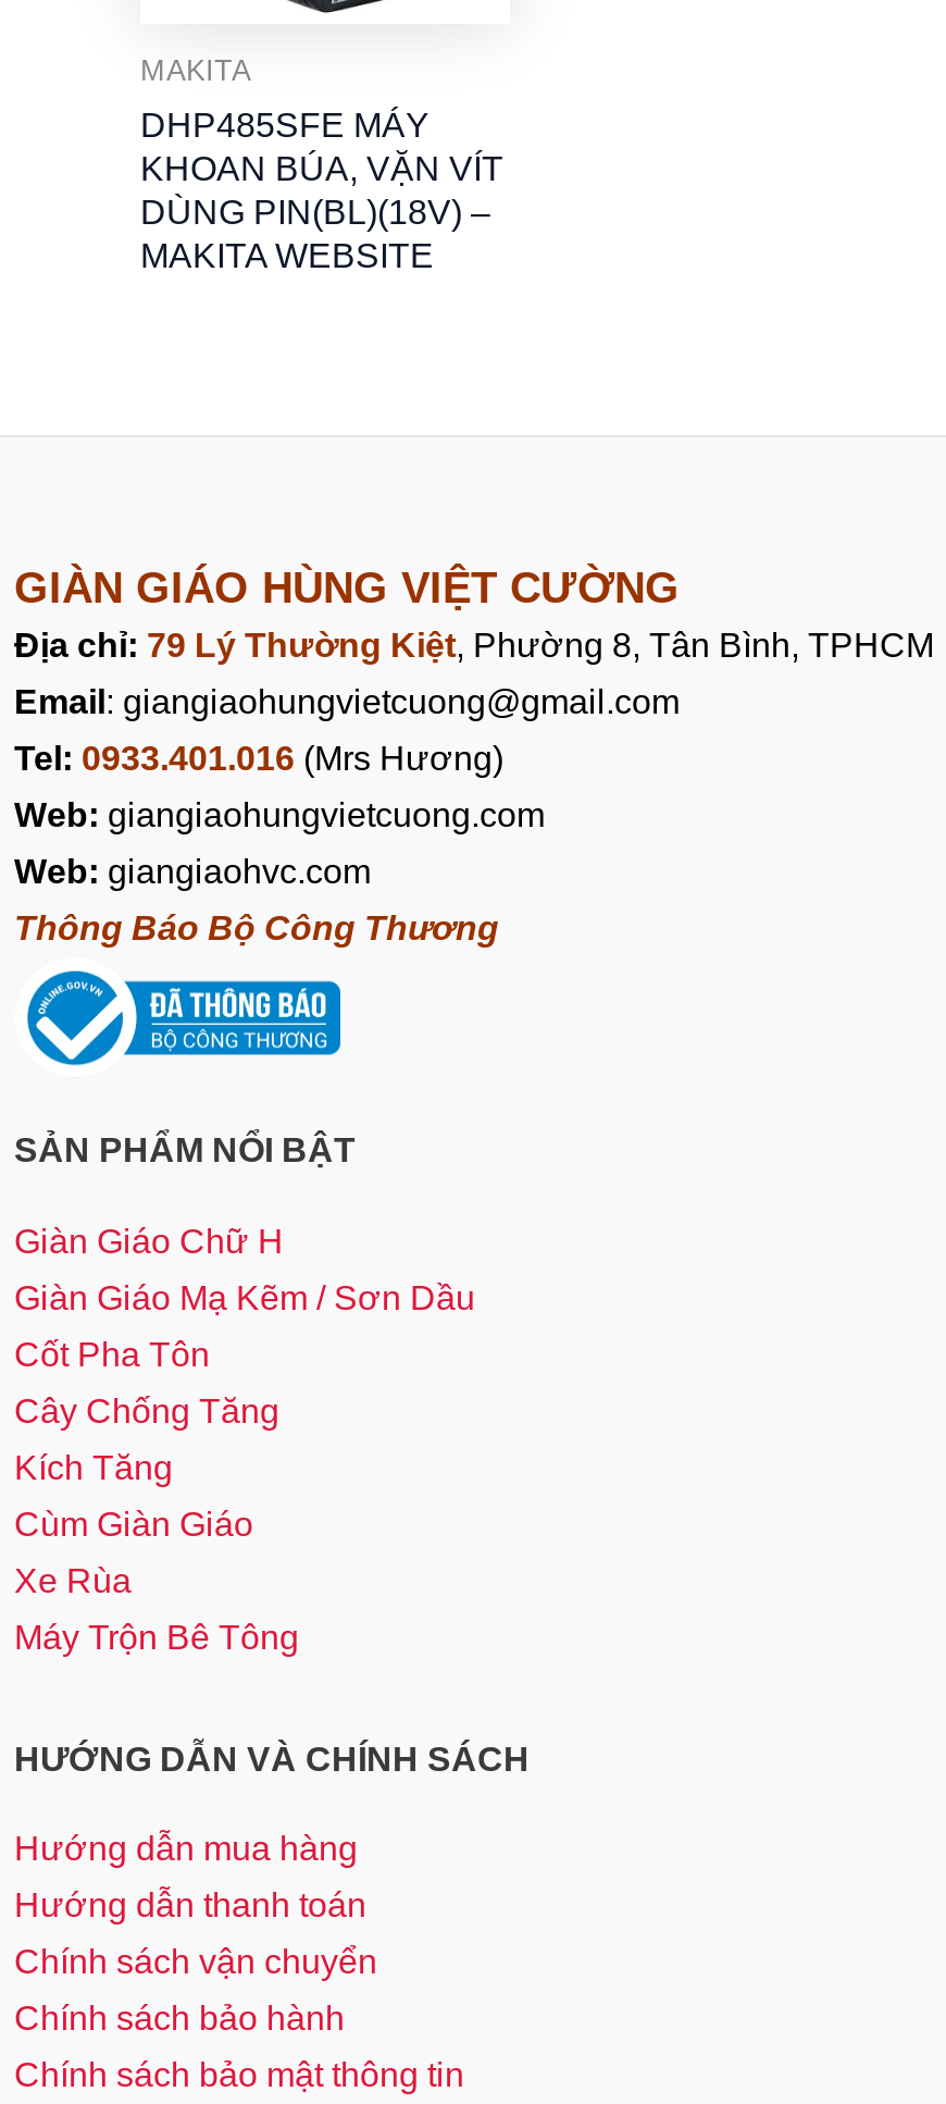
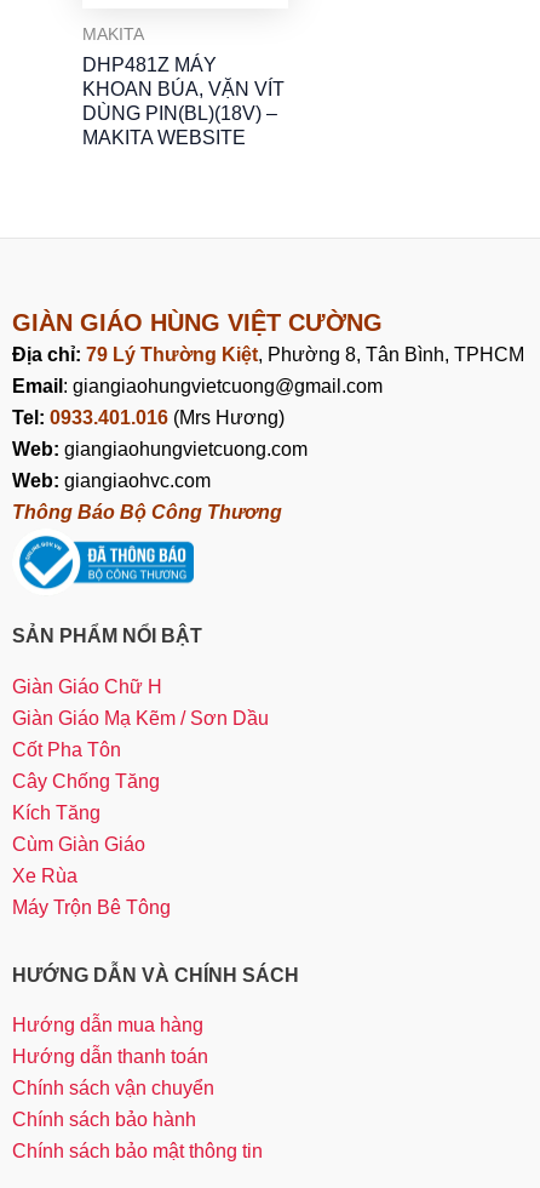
- DHP485SFE MÁY
+ DHP481Z MÁY
